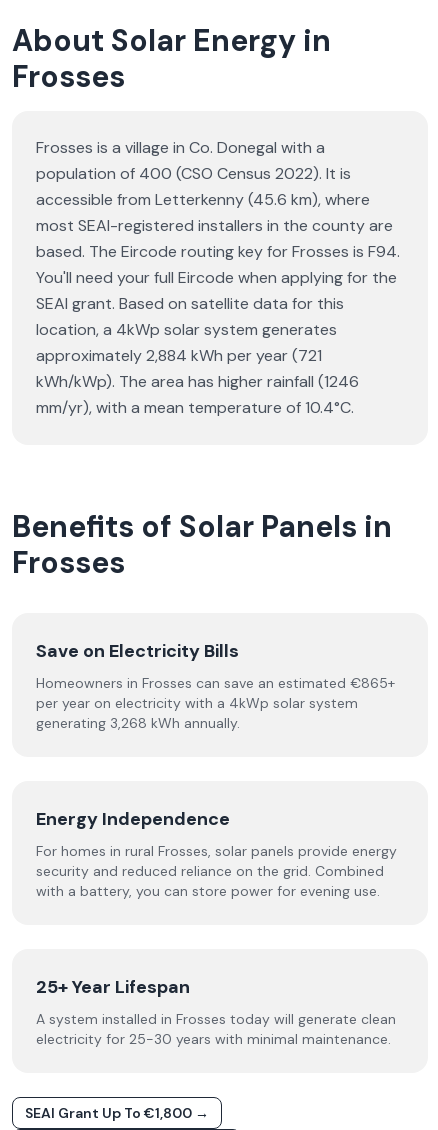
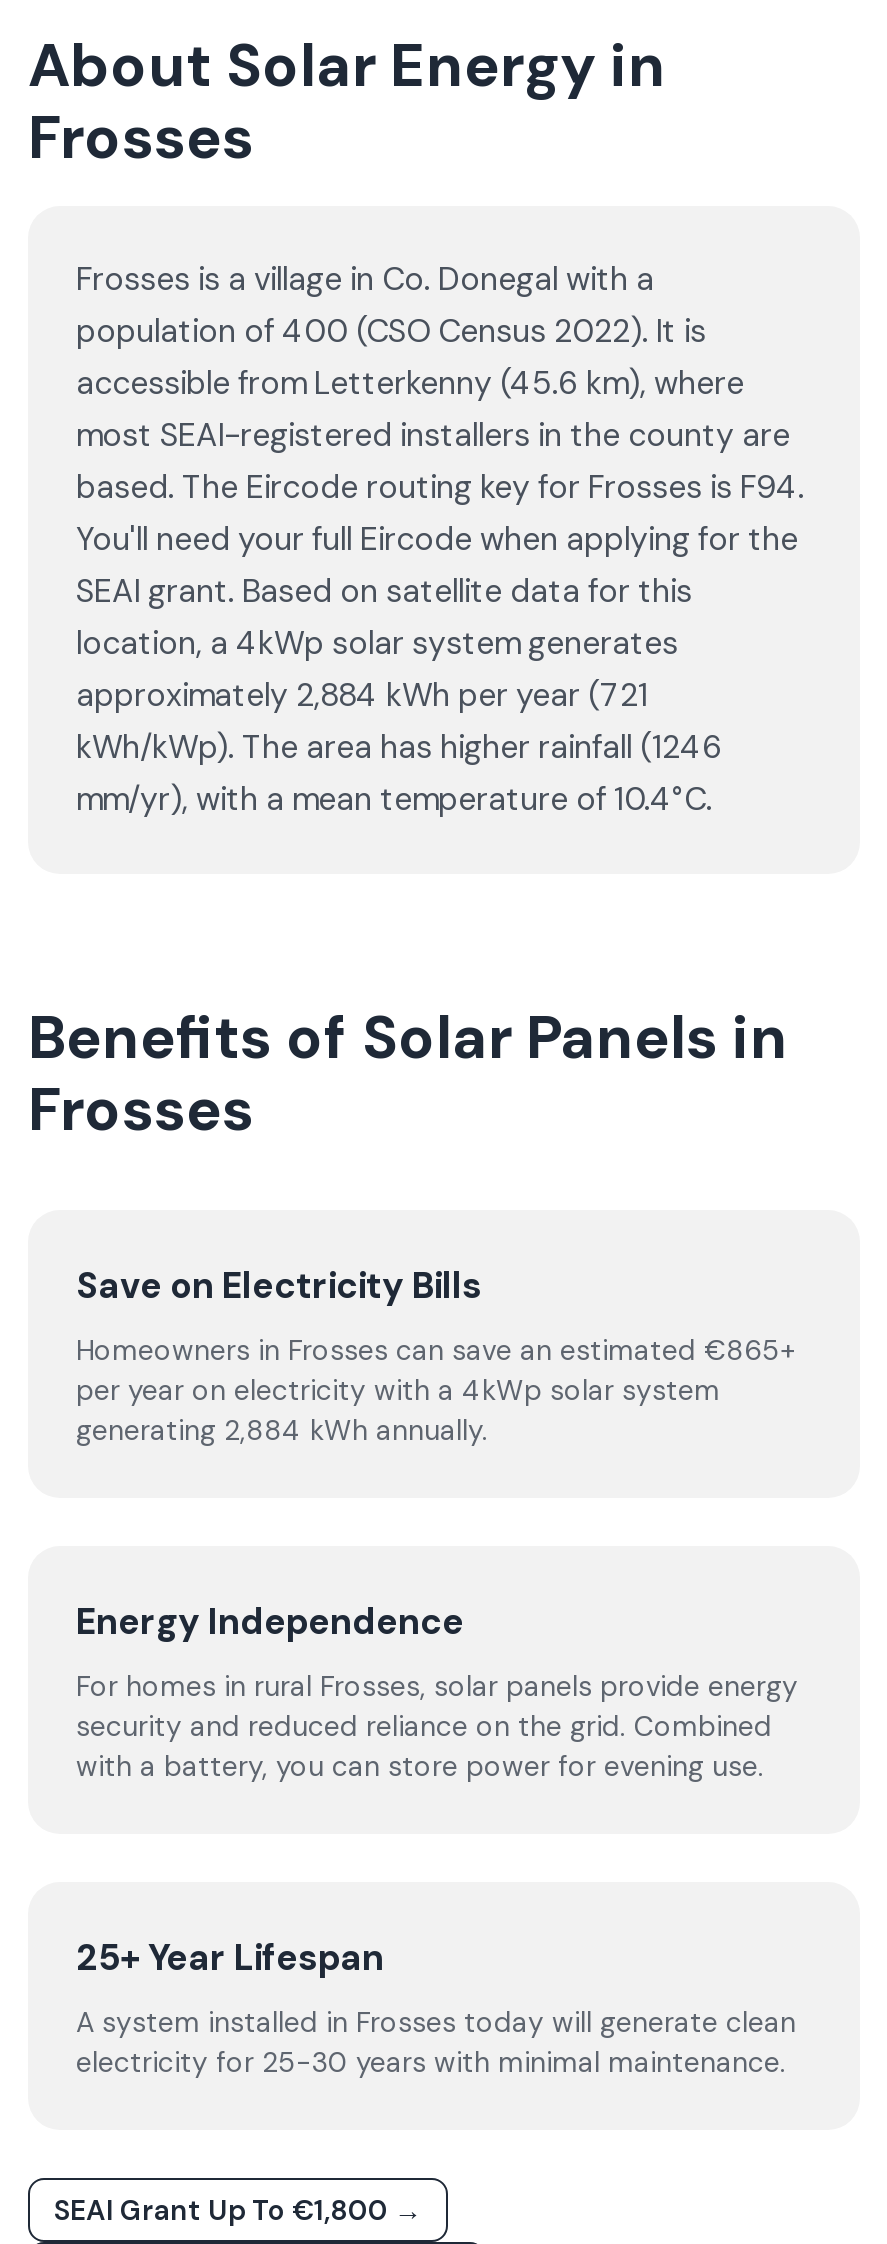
- generating 3,268 kWh annually.
+ generating 2,884 kWh annually.
